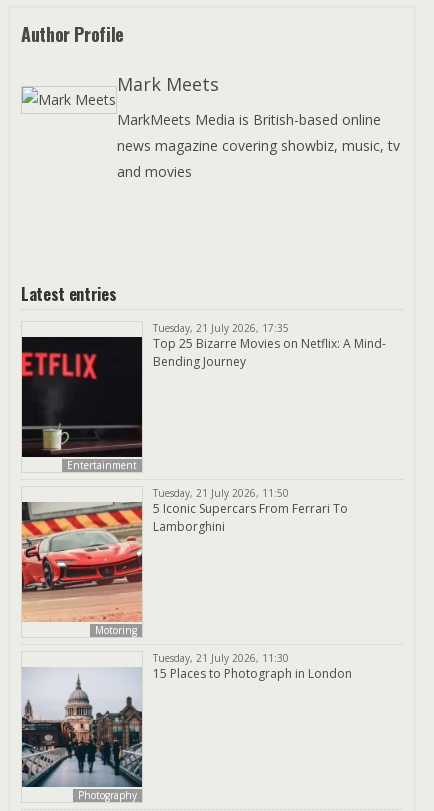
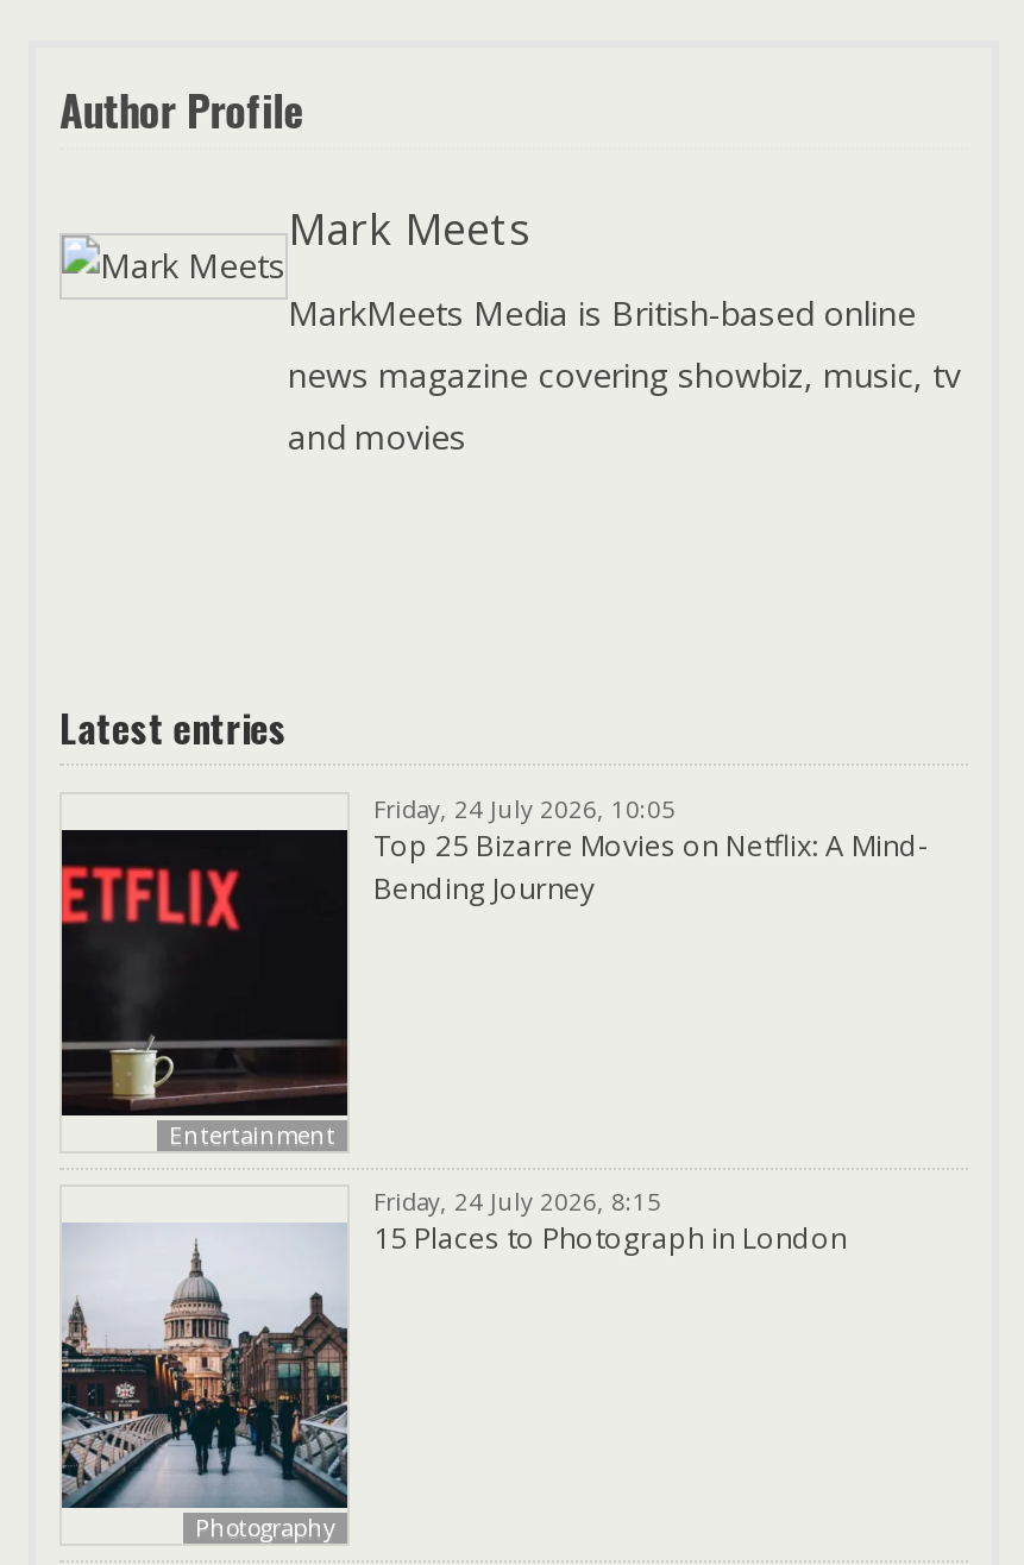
- Tuesday, 21 July 2026, 17:35
+ Friday, 24 July 2026, 10:05

- Tuesday, 21 July 2026, 11:50
- 5 Iconic Supercars From Ferrari To
- Lamborghini

- [image]
- Motoring

- Tuesday, 21 July 2026, 11:30
+ Friday, 24 July 2026, 8:15
